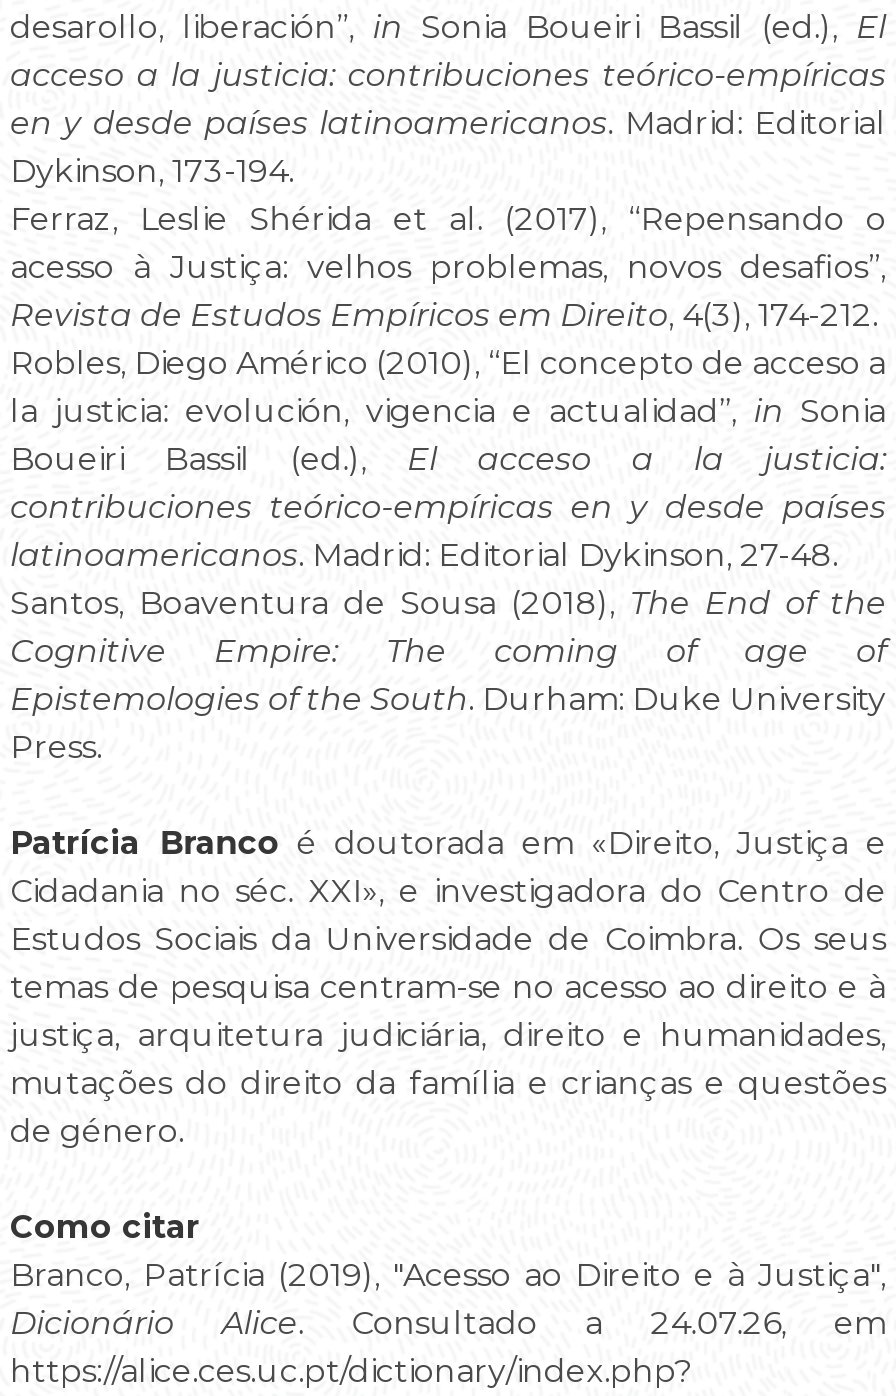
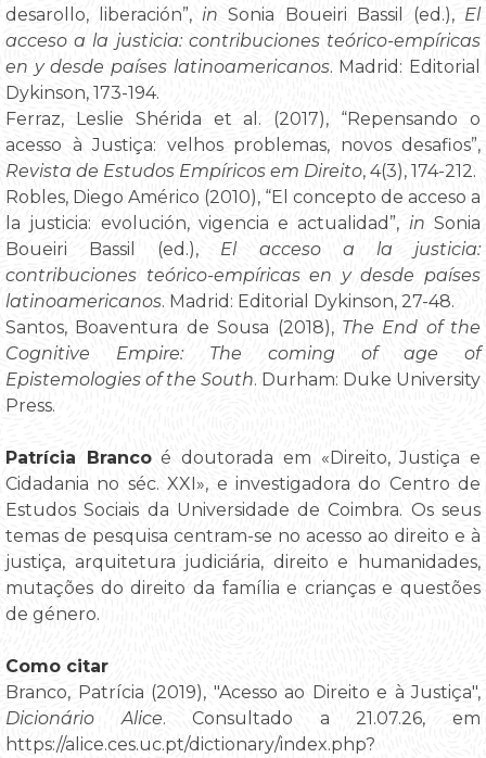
- Dicionário Alice. Consultado a 24.07.26, em
+ Dicionário Alice. Consultado a 21.07.26, em
